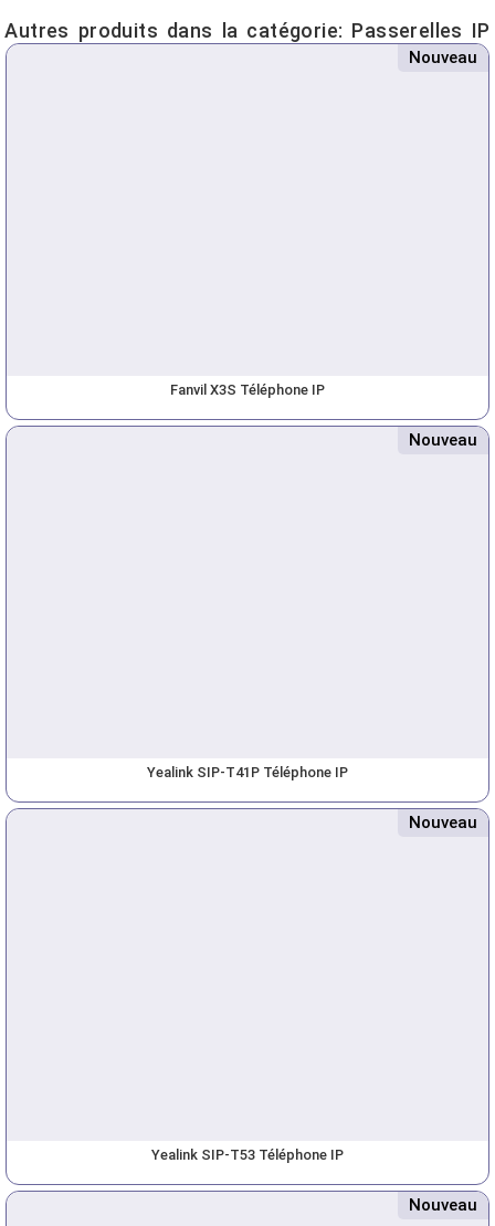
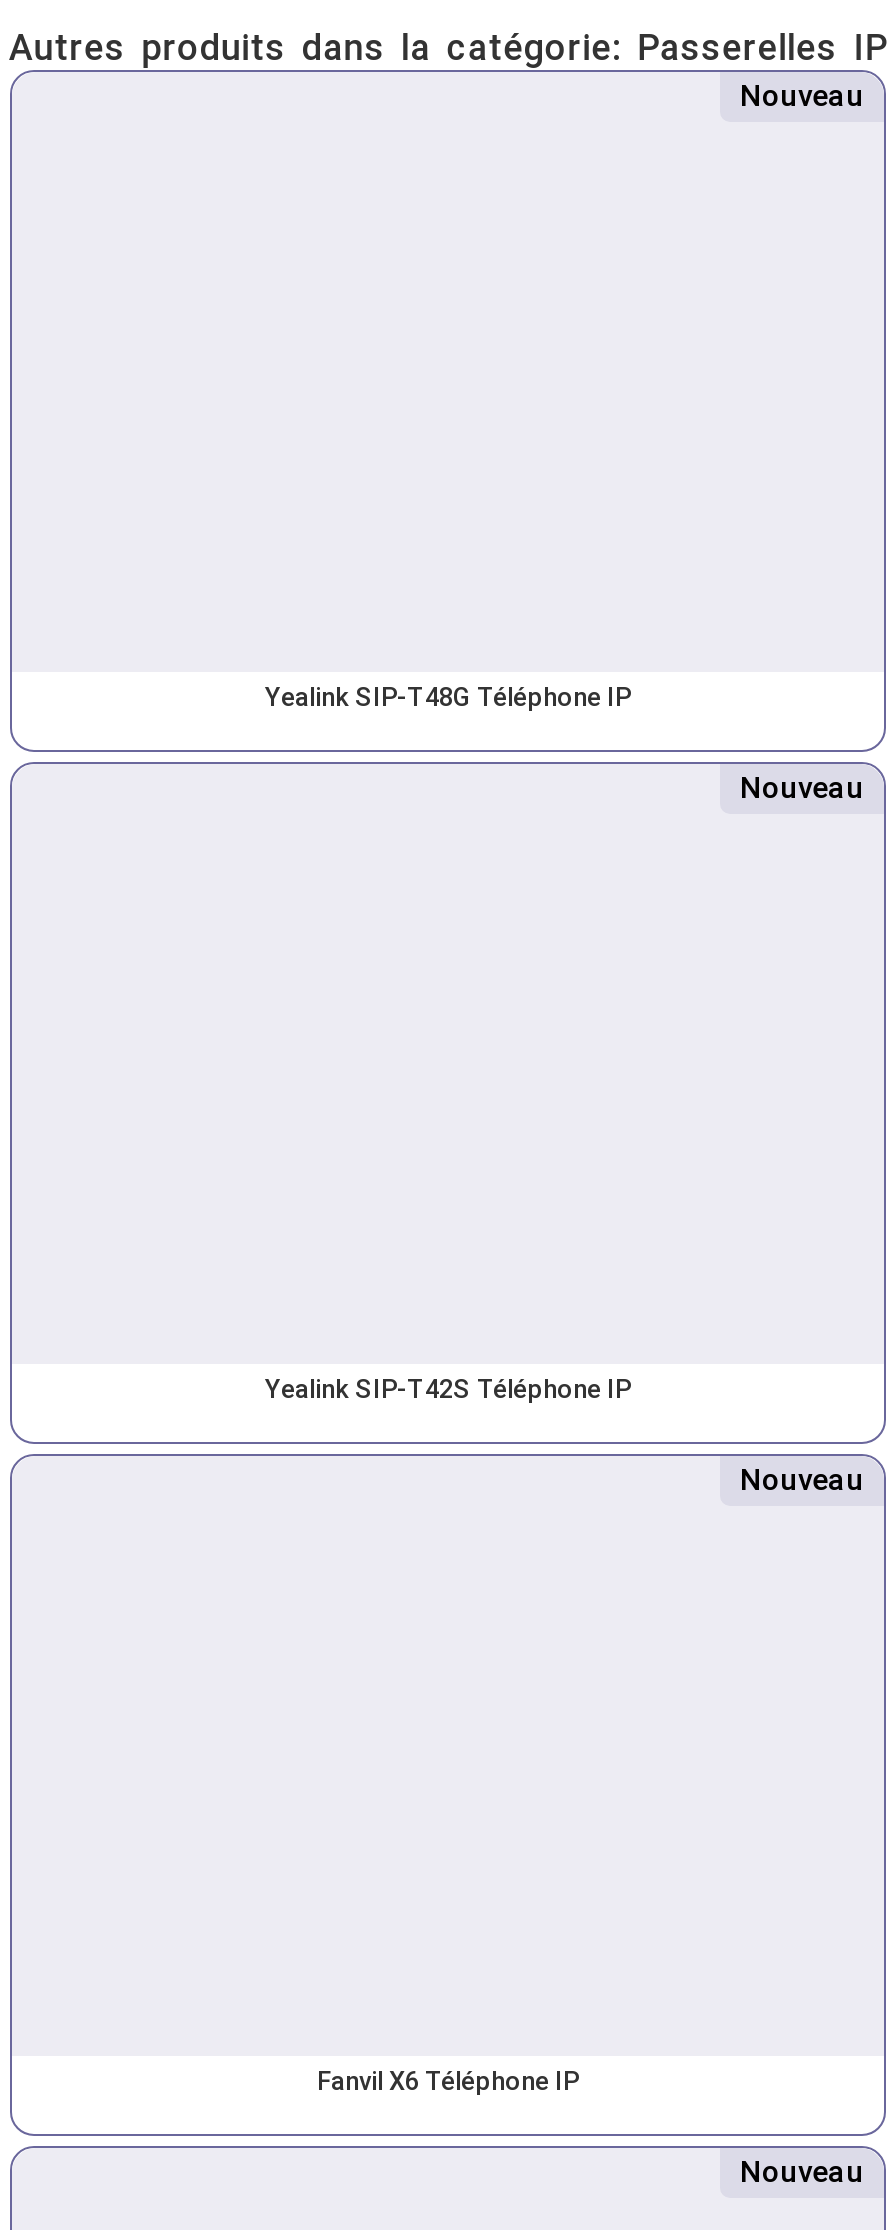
- Fanvil X3S Téléphone IP
+ Yealink SIP-T48G Téléphone IP

- Yealink SIP-T41P Téléphone IP
+ Yealink SIP-T42S Téléphone IP

- Yealink SIP-T53 Téléphone IP
+ Fanvil X6 Téléphone IP
